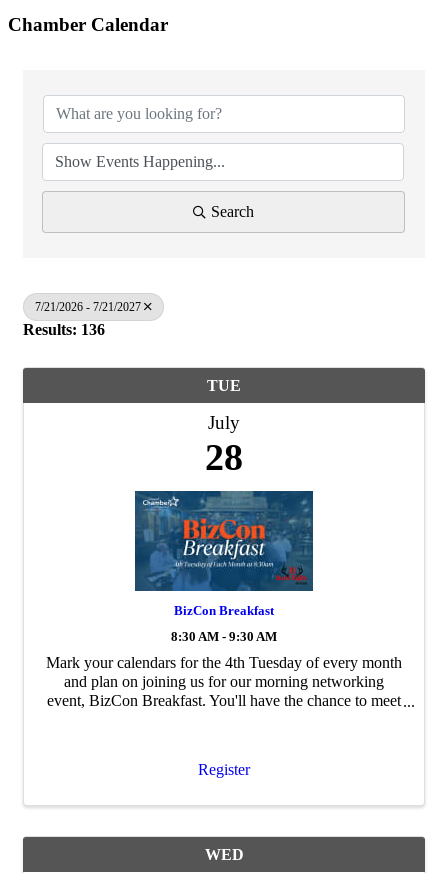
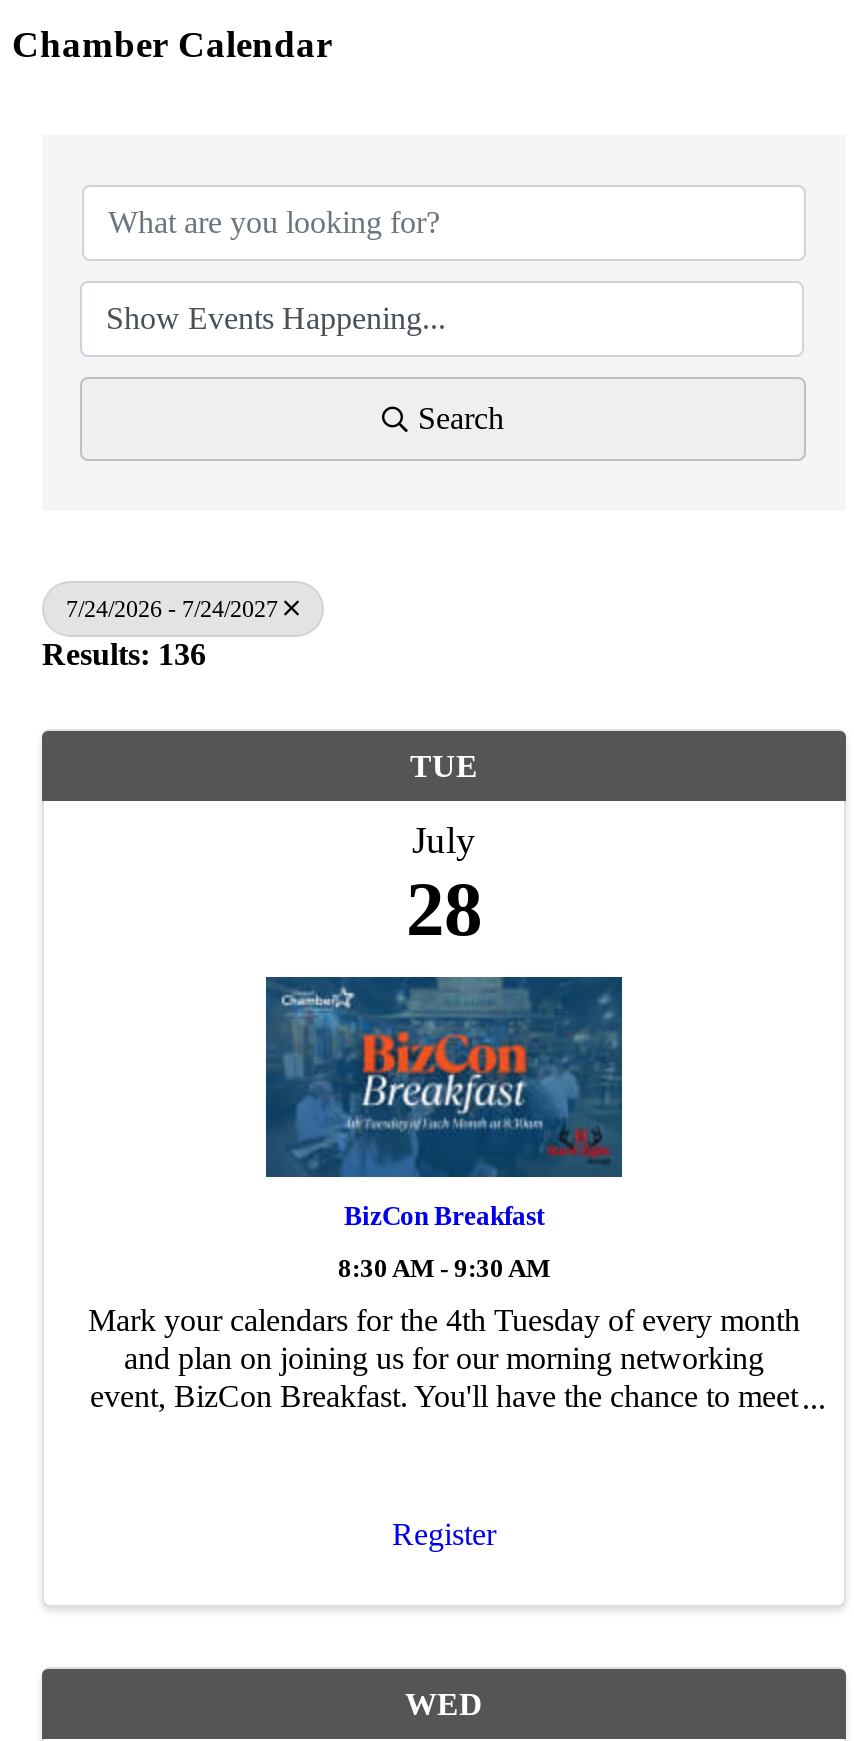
- 7/21/2026 - 7/21/2027
+ 7/24/2026 - 7/24/2027
